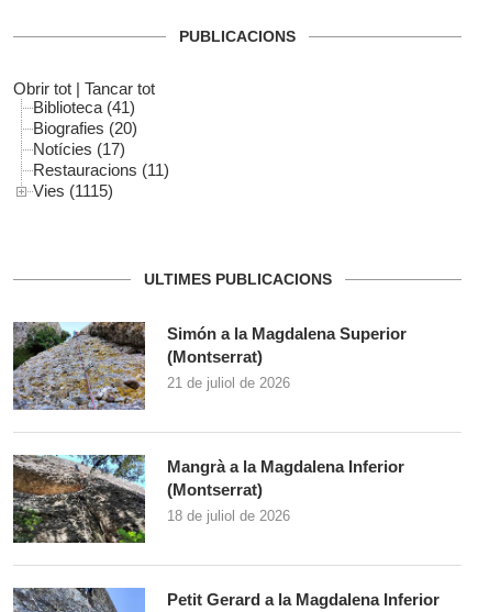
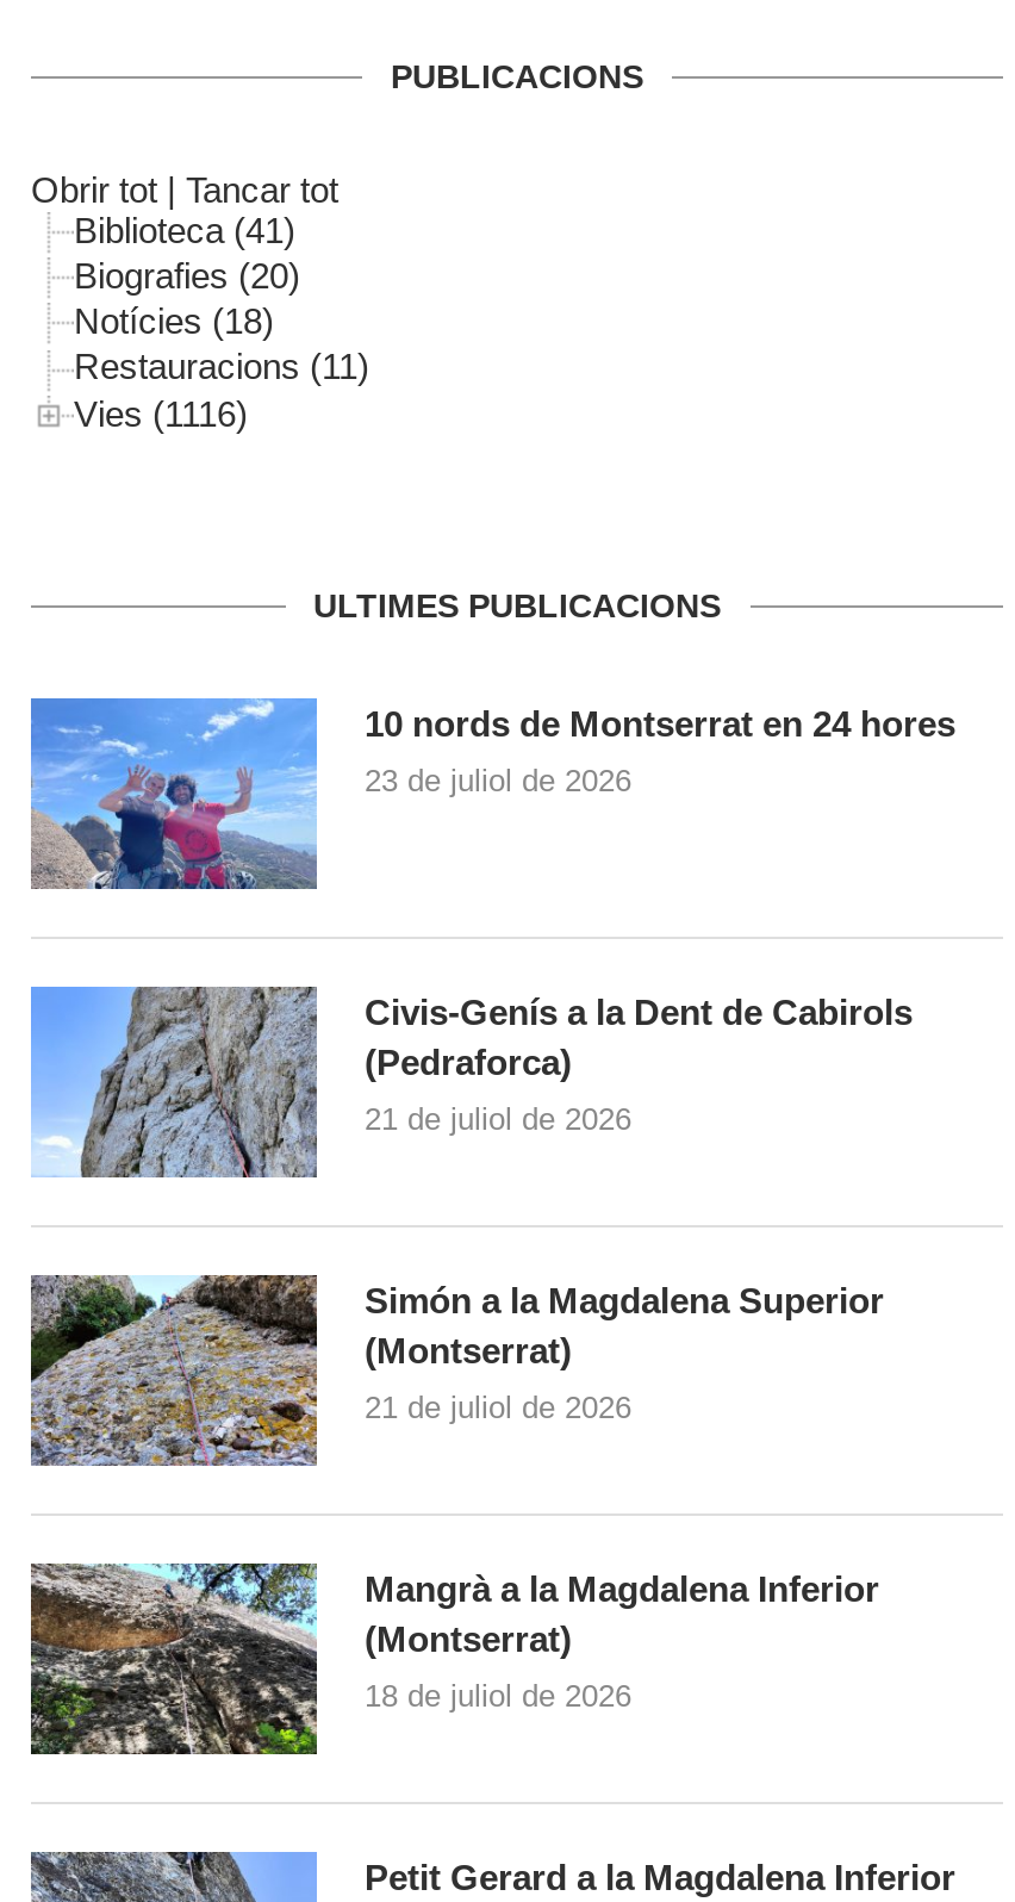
- Notícies (17)
+ Notícies (18)

- Vies (1115)
+ Vies (1116)

+ [image]
+ 10 nords de Montserrat en 24 hores
+ 23 de juliol de 2026

+ [image]
+ Civis-Genís a la Dent de Cabirols
+ (Pedraforca)
+ 21 de juliol de 2026
